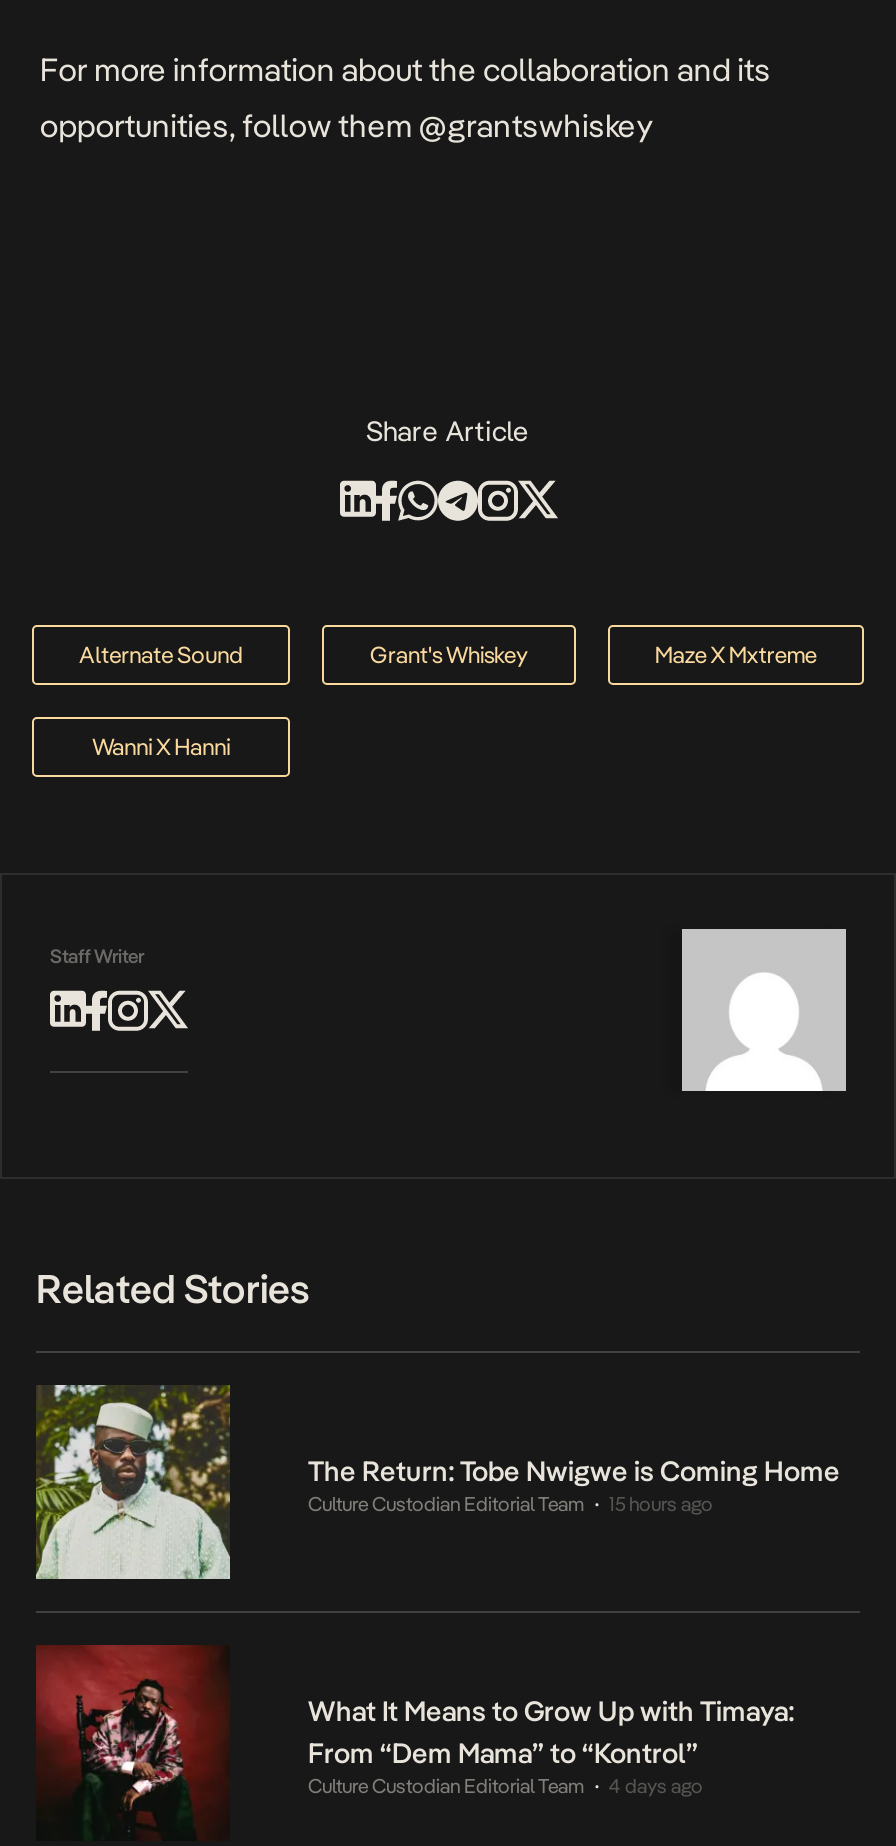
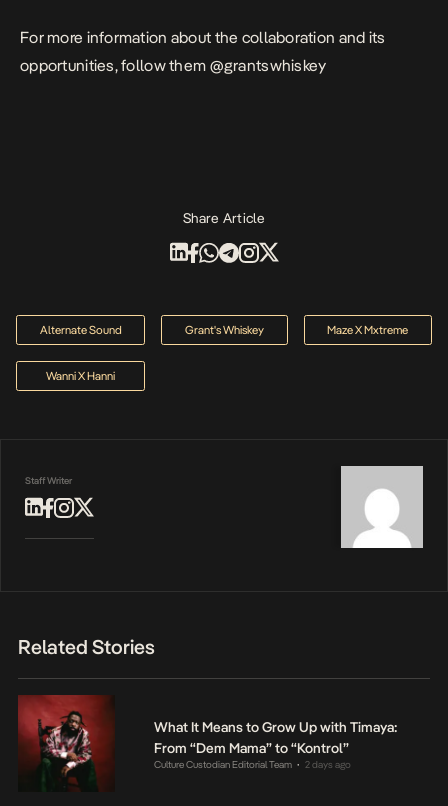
- [image]
- The Return: Tobe Nwigwe is Coming Home
- Culture Custodian Editorial Team
- 15 hours ago

- Culture Custodian Editorial Team 4 days ago
+ Culture Custodian Editorial Team 2 days ago
